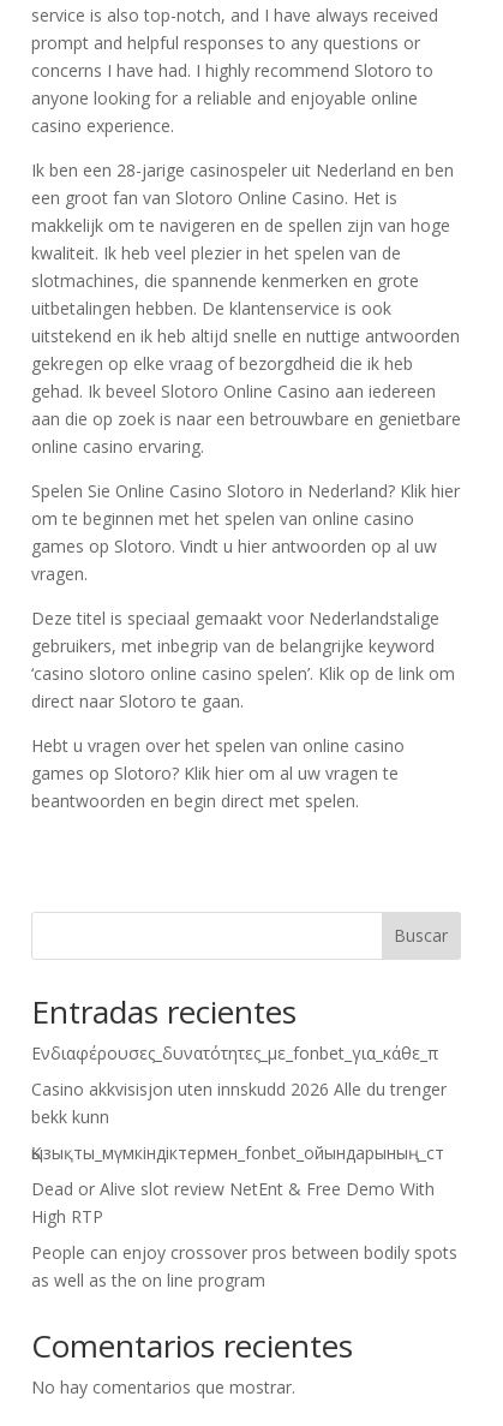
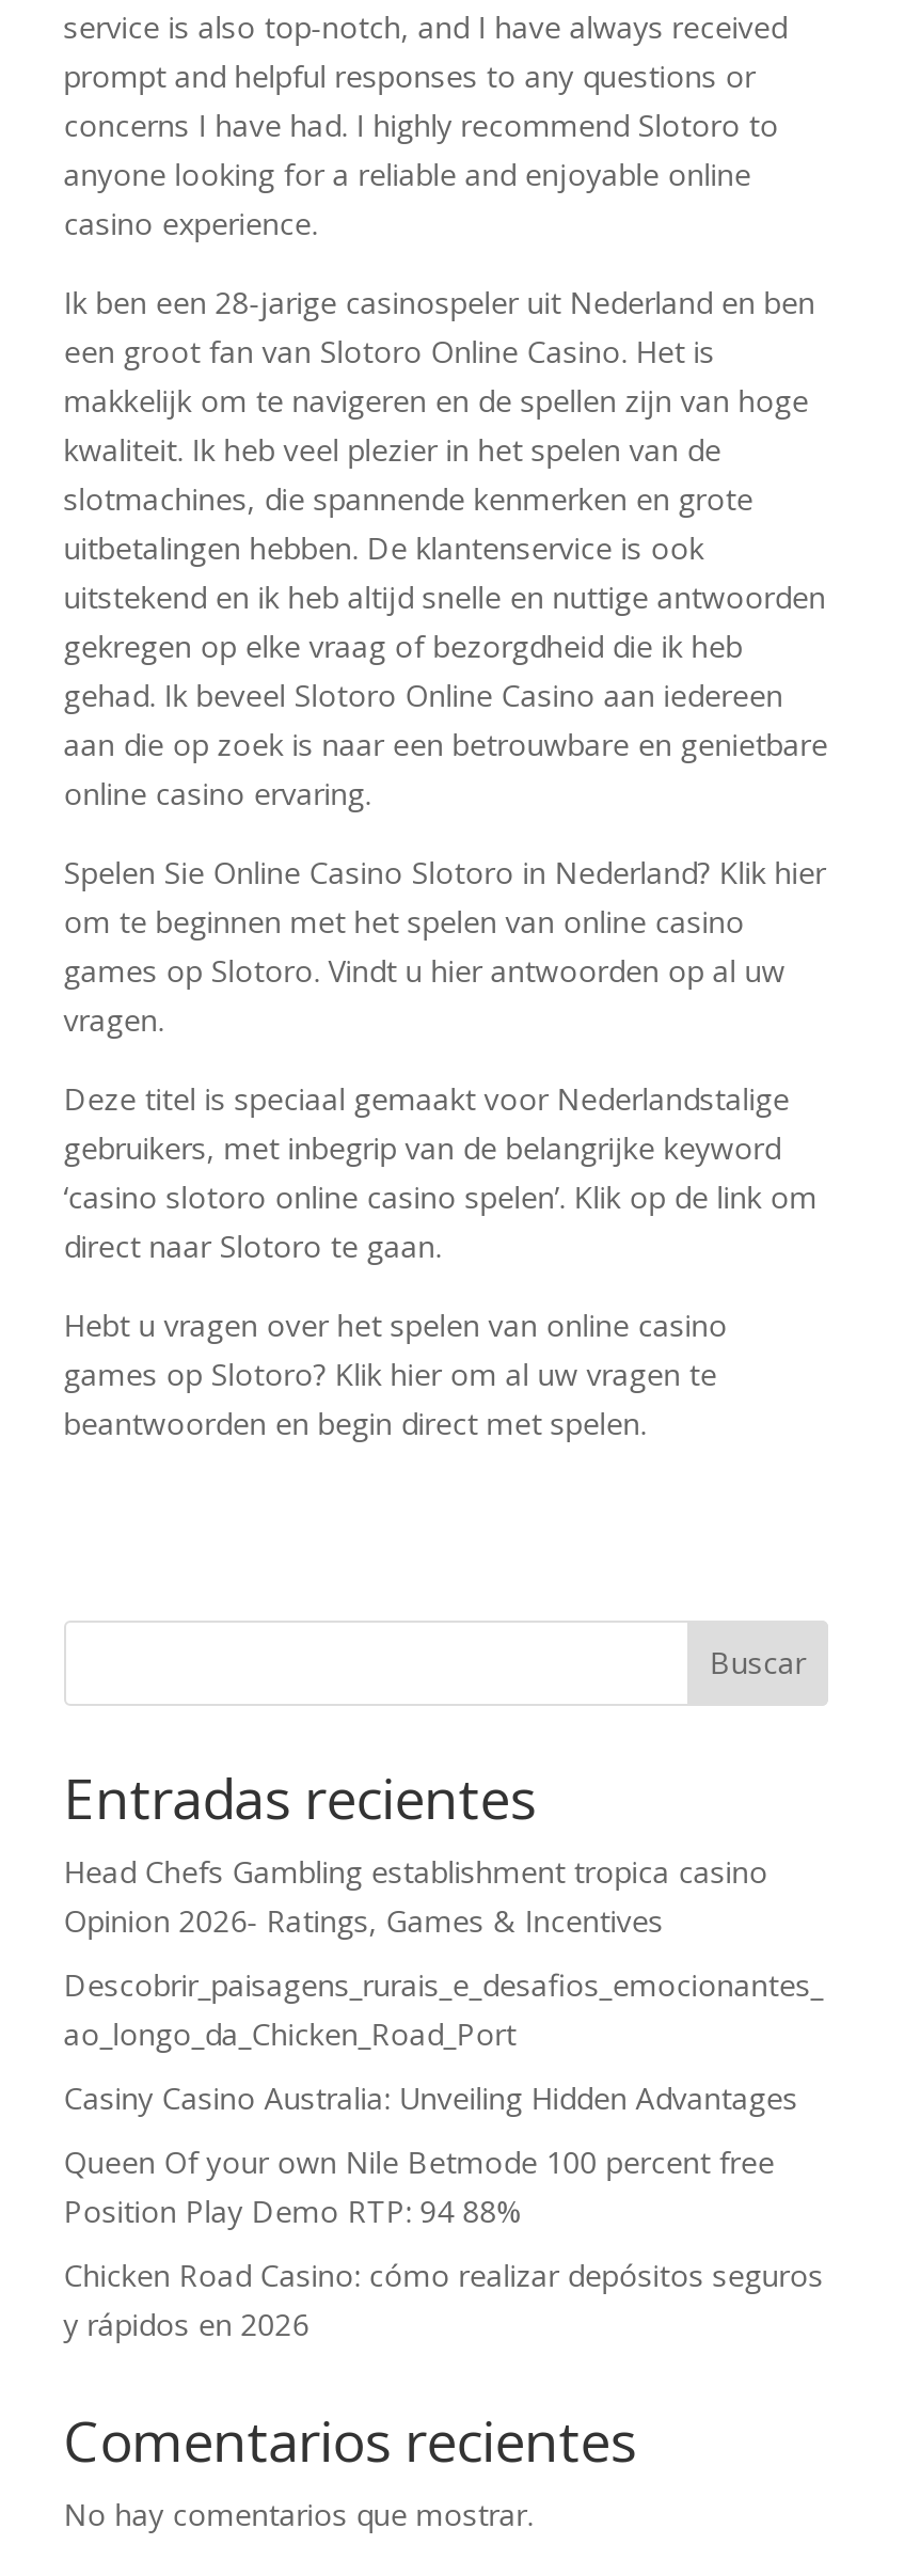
- Ενδιαφέρουσες_δυνατότητες_με_fonbet_για_κάθε_π
+ Head Chefs Gambling establishment tropica casino
+ Opinion 2026- Ratings, Games & Incentives

- Casino akkvisisjon uten innskudd 2026 Alle du trenger
- bekk kunn
+ Descobrir_paisagens_rurais_e_desafios_emocionantes_
+ ao_longo_da_Chicken_Road_Port

- Қызықты_мүмкіндіктермен_fonbet_ойындарының_ст
+ Casiny Casino Australia: Unveiling Hidden Advantages

- Dead or Alive slot review NetEnt & Free Demo With
- High RTP
+ Queen Of your own Nile Betmode 100 percent free
+ Position Play Demo RTP: 94 88%

- People can enjoy crossover pros between bodily spots
- as well as the on line program
+ Chicken Road Casino: cómo realizar depósitos seguros
+ y rápidos en 2026
